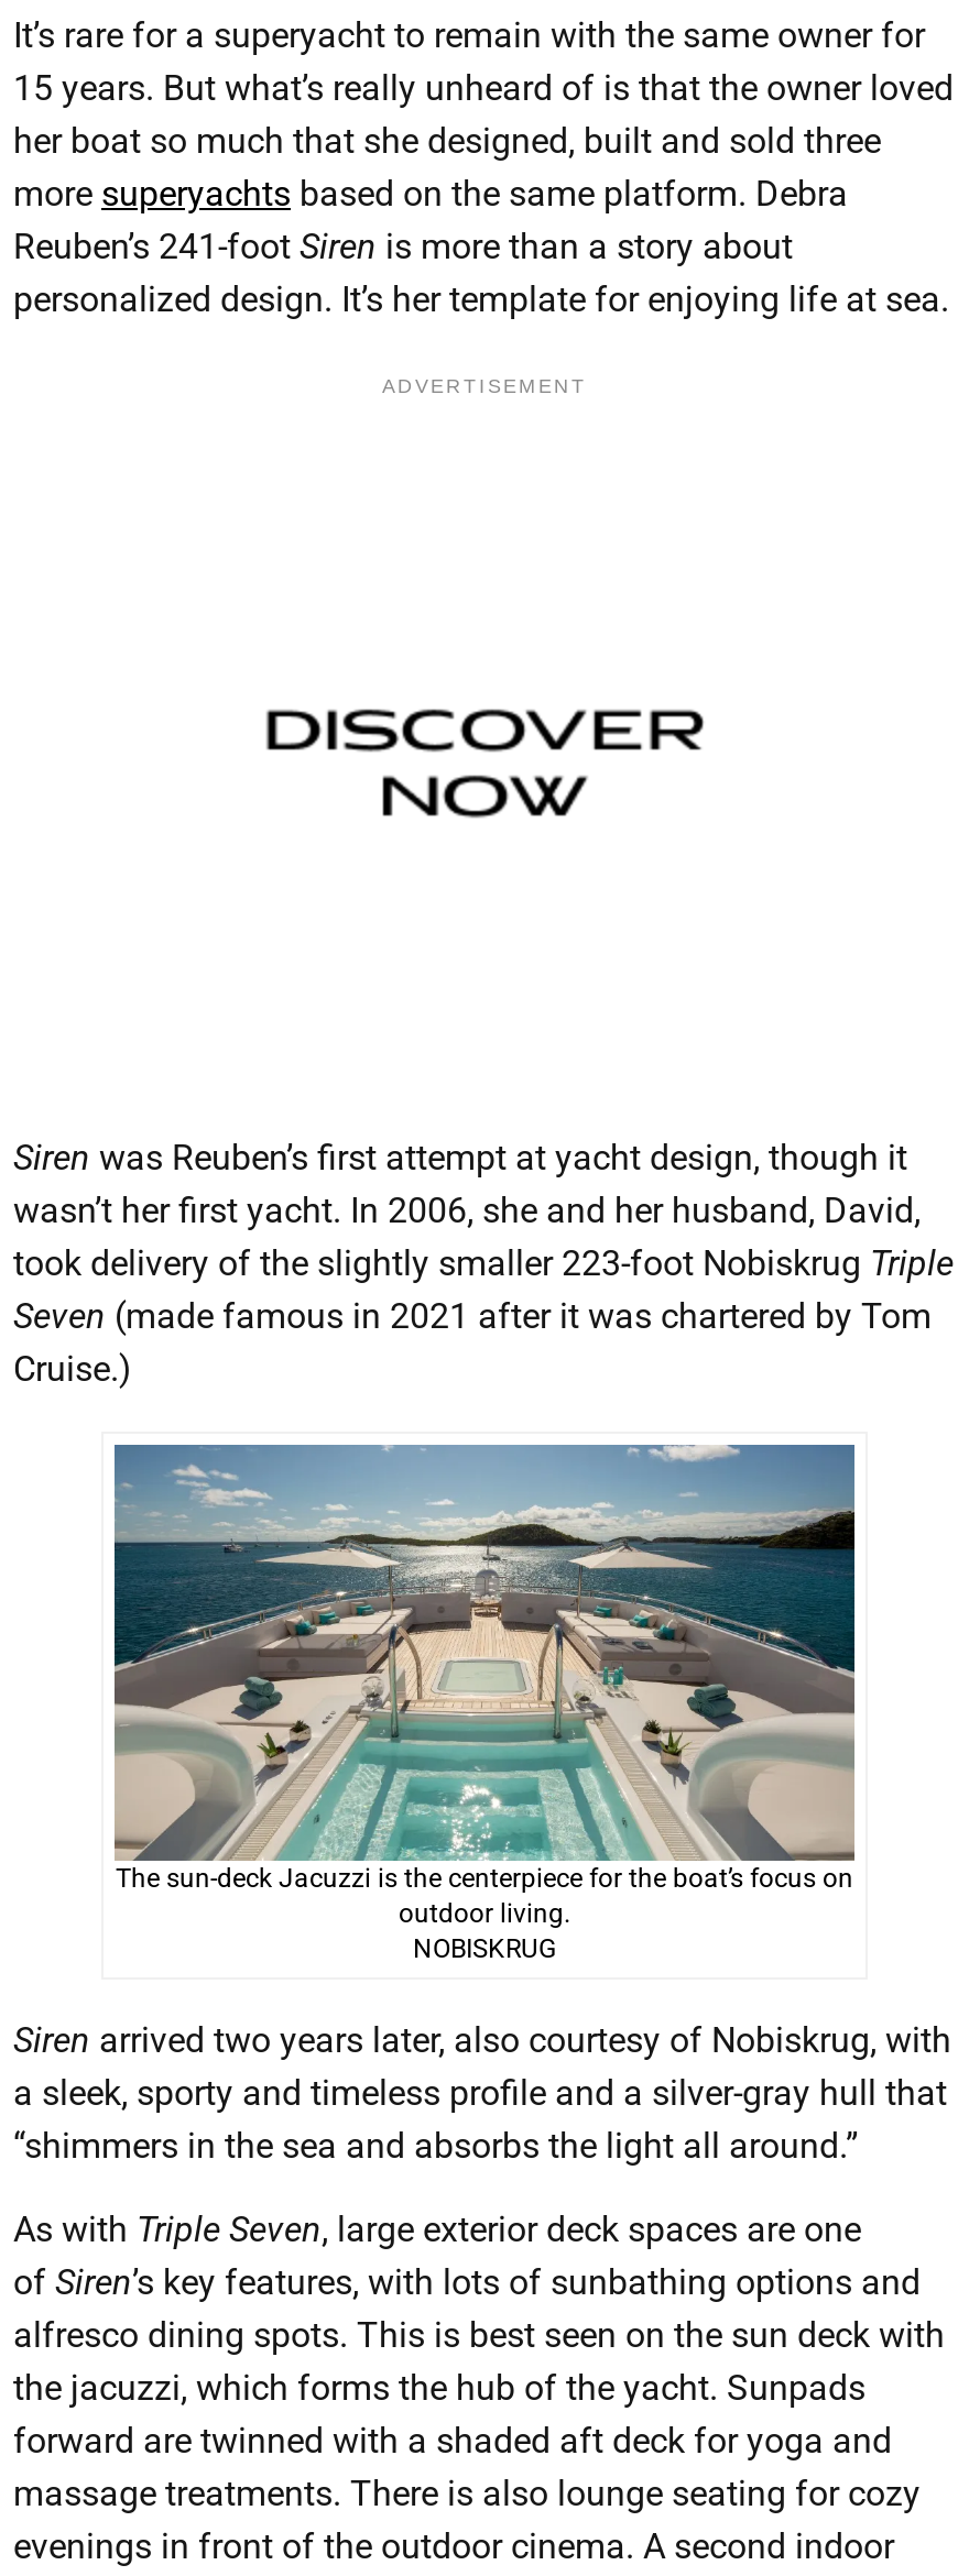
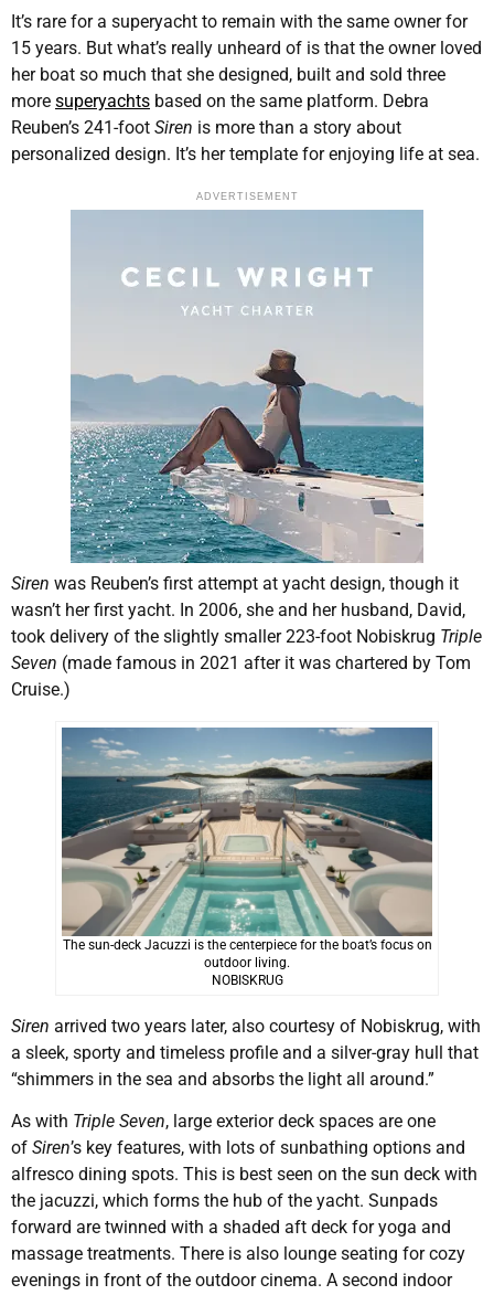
+ [image]
